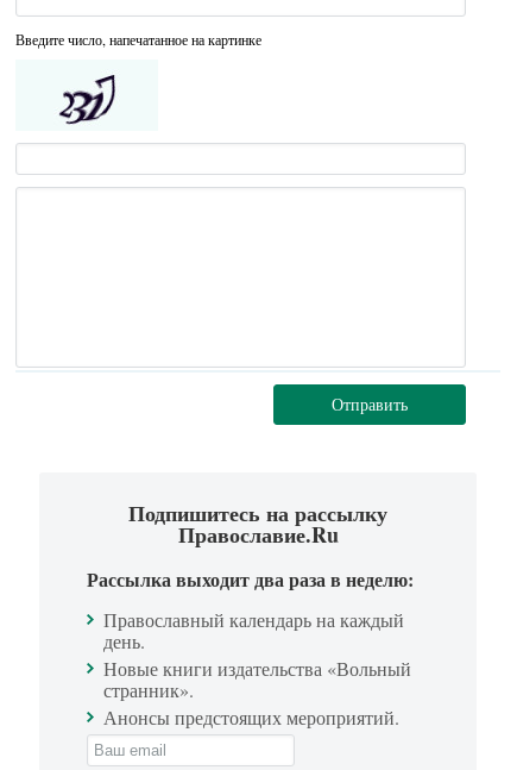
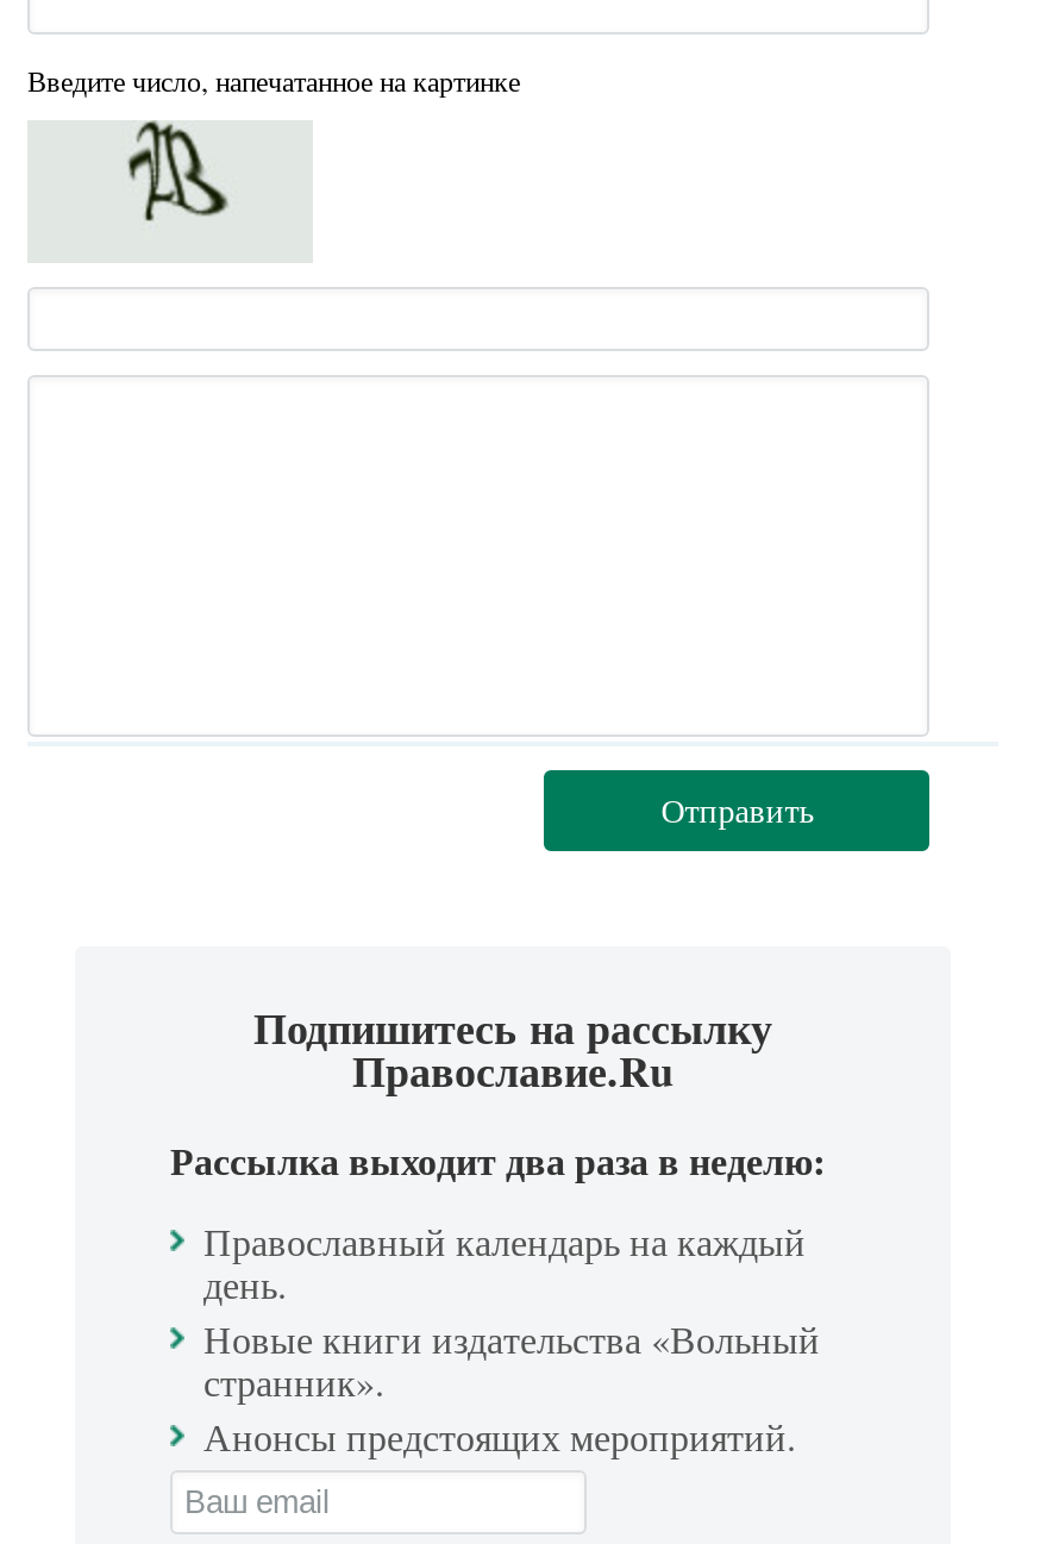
- [image]
+ [image]
